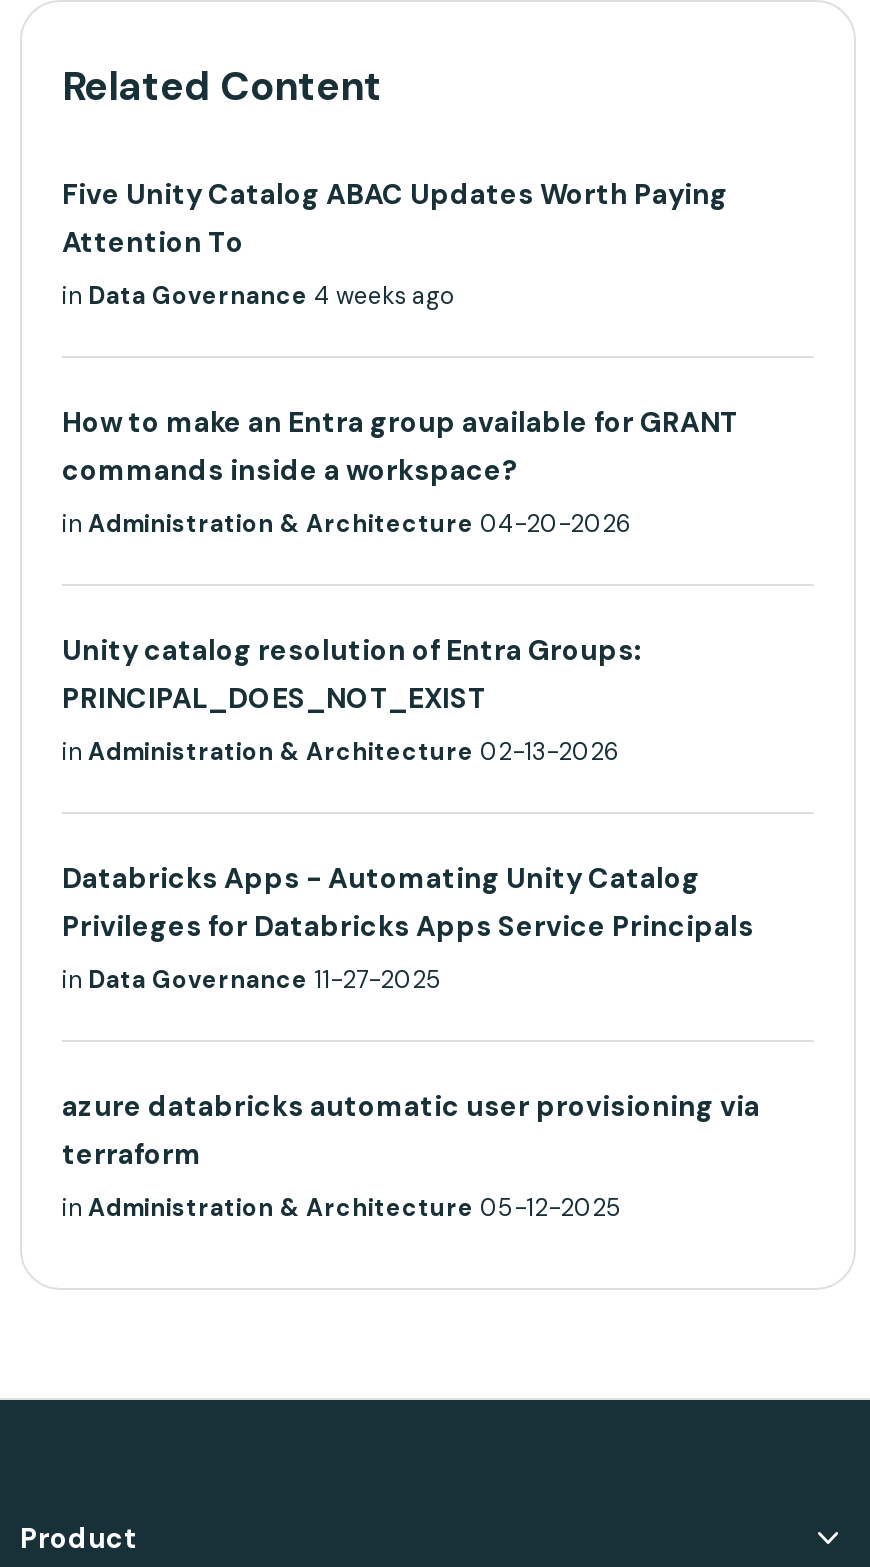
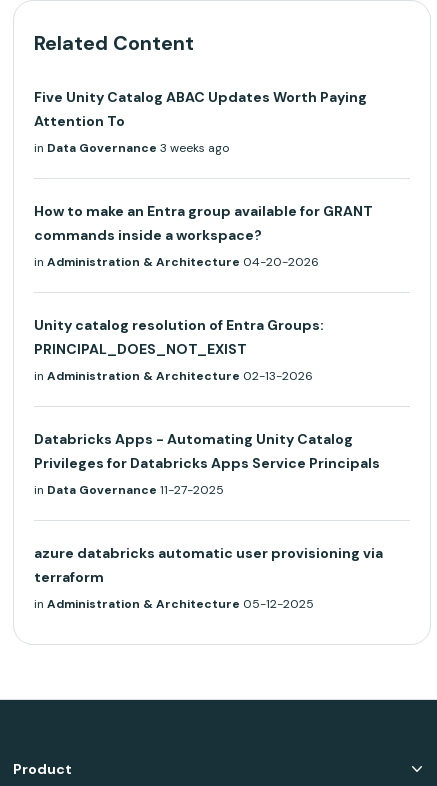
- in Data Governance 4 weeks ago
+ in Data Governance 3 weeks ago
